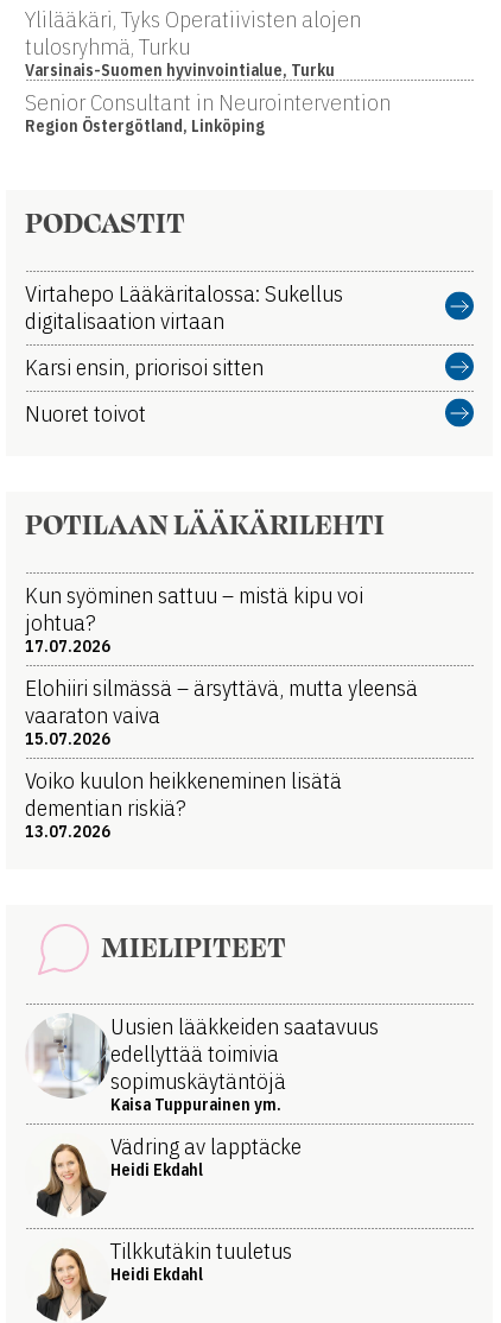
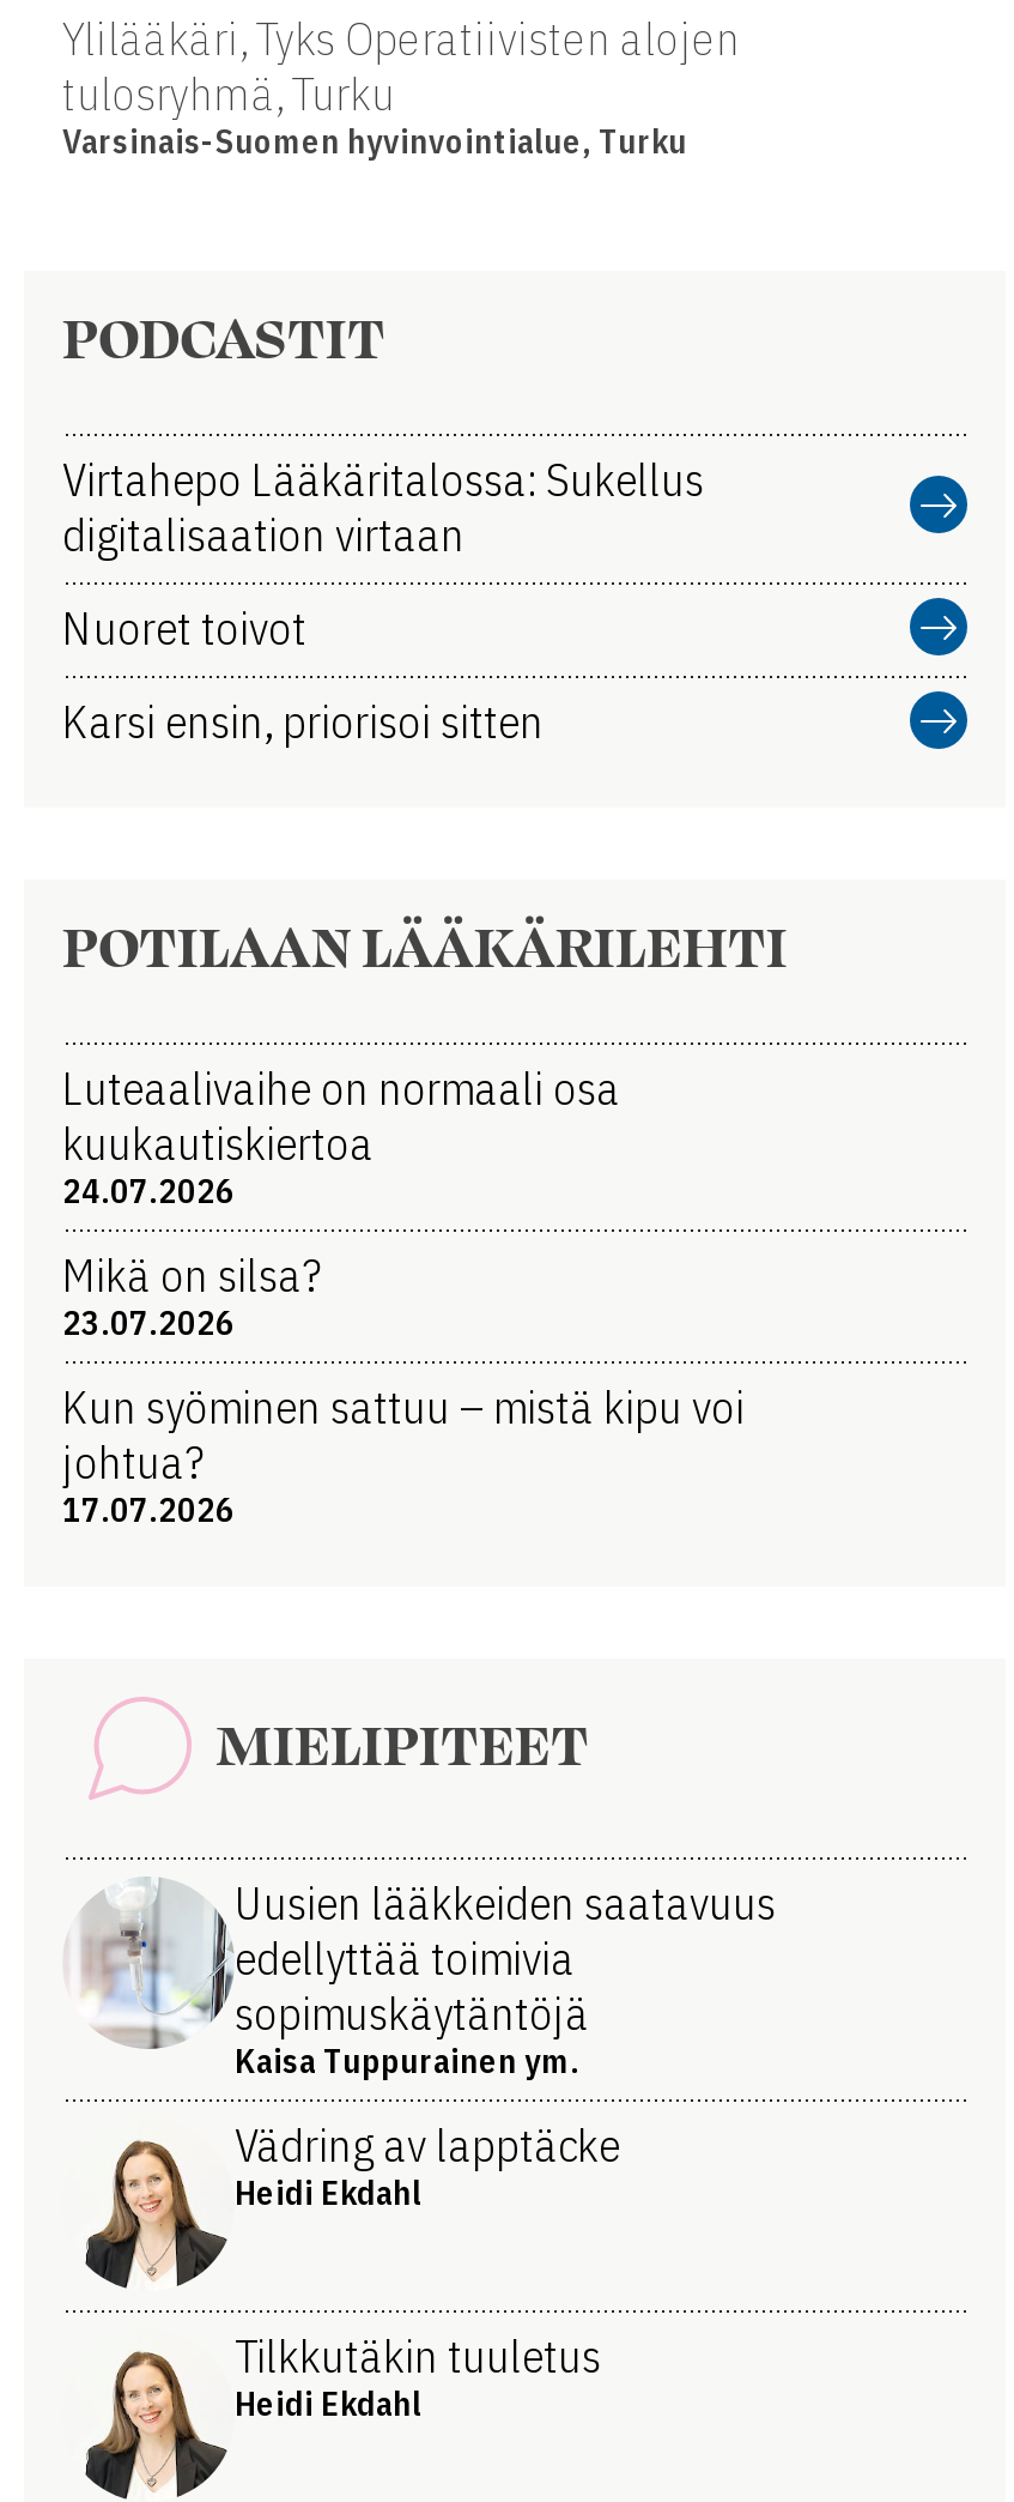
- Senior Consultant in Neurointervention
- Region Östergötland, Linköping

moved up: Nuoret toivot

+ Luteaalivaihe on normaali osa
+ kuukautiskiertoa
+ 24.07.2026
+ Mikä on silsa?
+ 23.07.2026

moved down: Kun syöminen sattuu – mistä kipu voi | johtua? | 17.07.2026

- Elohiiri silmässä – ärsyttävä, mutta yleensä
- vaaraton vaiva
- 15.07.2026
- Voiko kuulon heikkeneminen lisätä
- dementian riskiä?
- 13.07.2026
